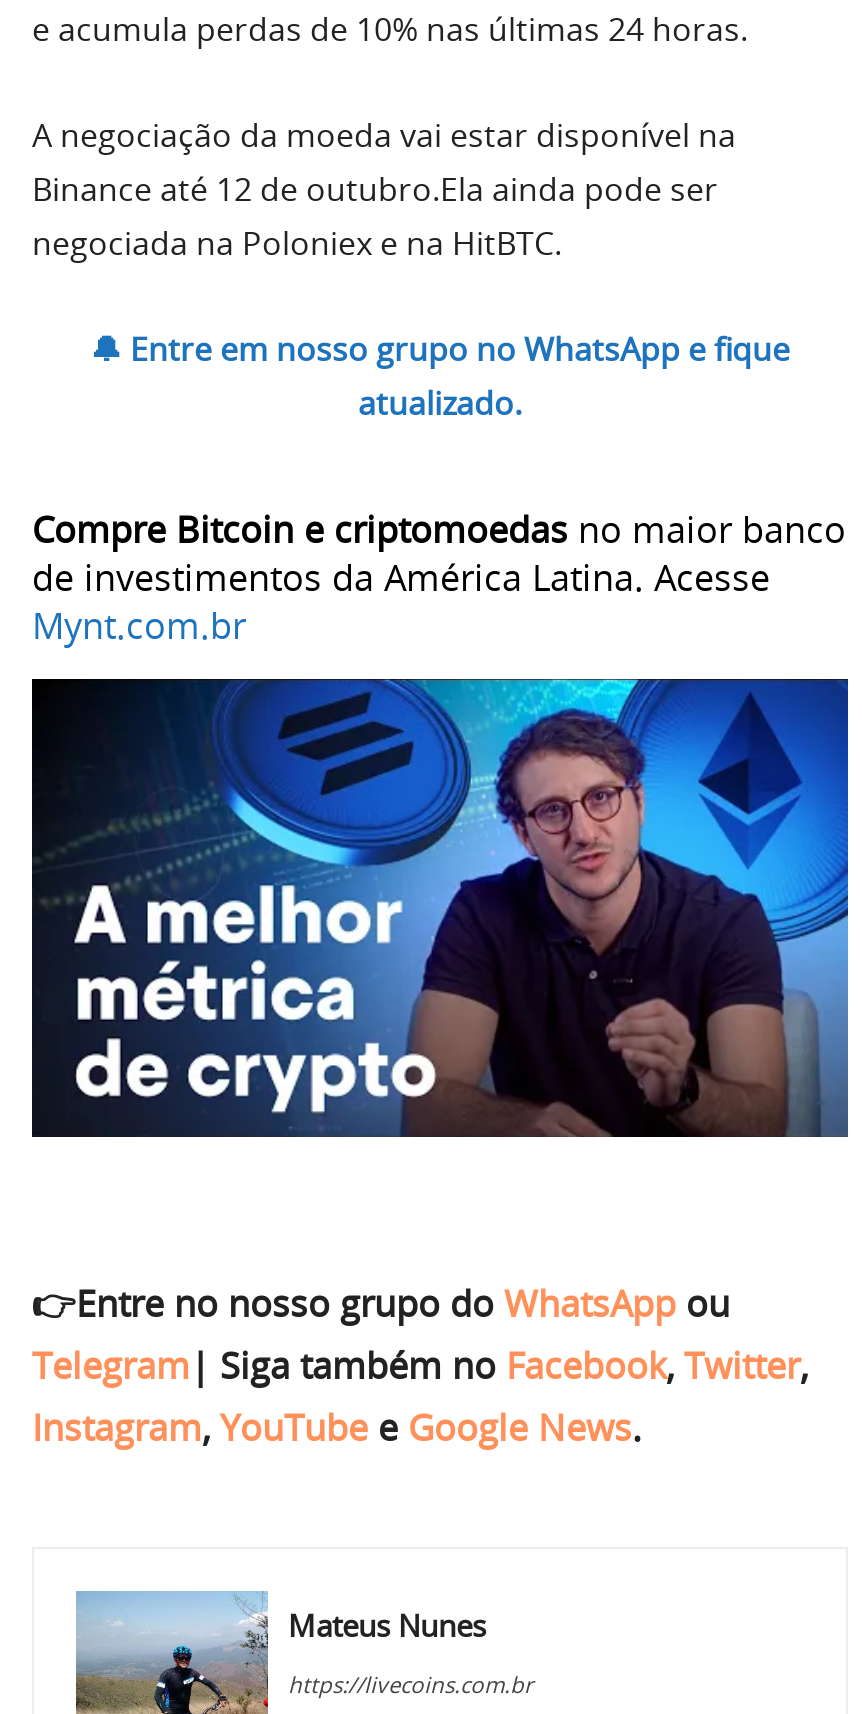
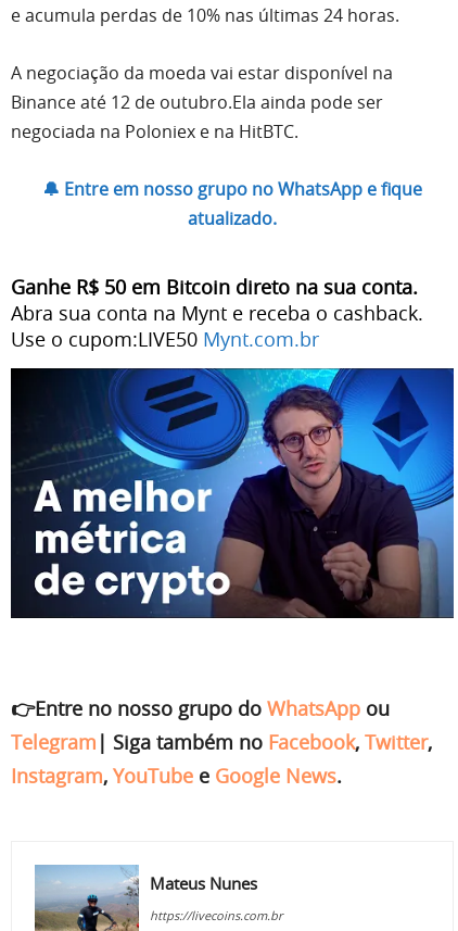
- Compre Bitcoin e criptomoedas no maior banco
- de investimentos da América Latina. Acesse
- Mynt.com.br
+ Ganhe R$ 50 em Bitcoin direto na sua conta.
+ Abra sua conta na Mynt e receba o cashback.
+ Use o cupom:LIVE50 Mynt.com.br
